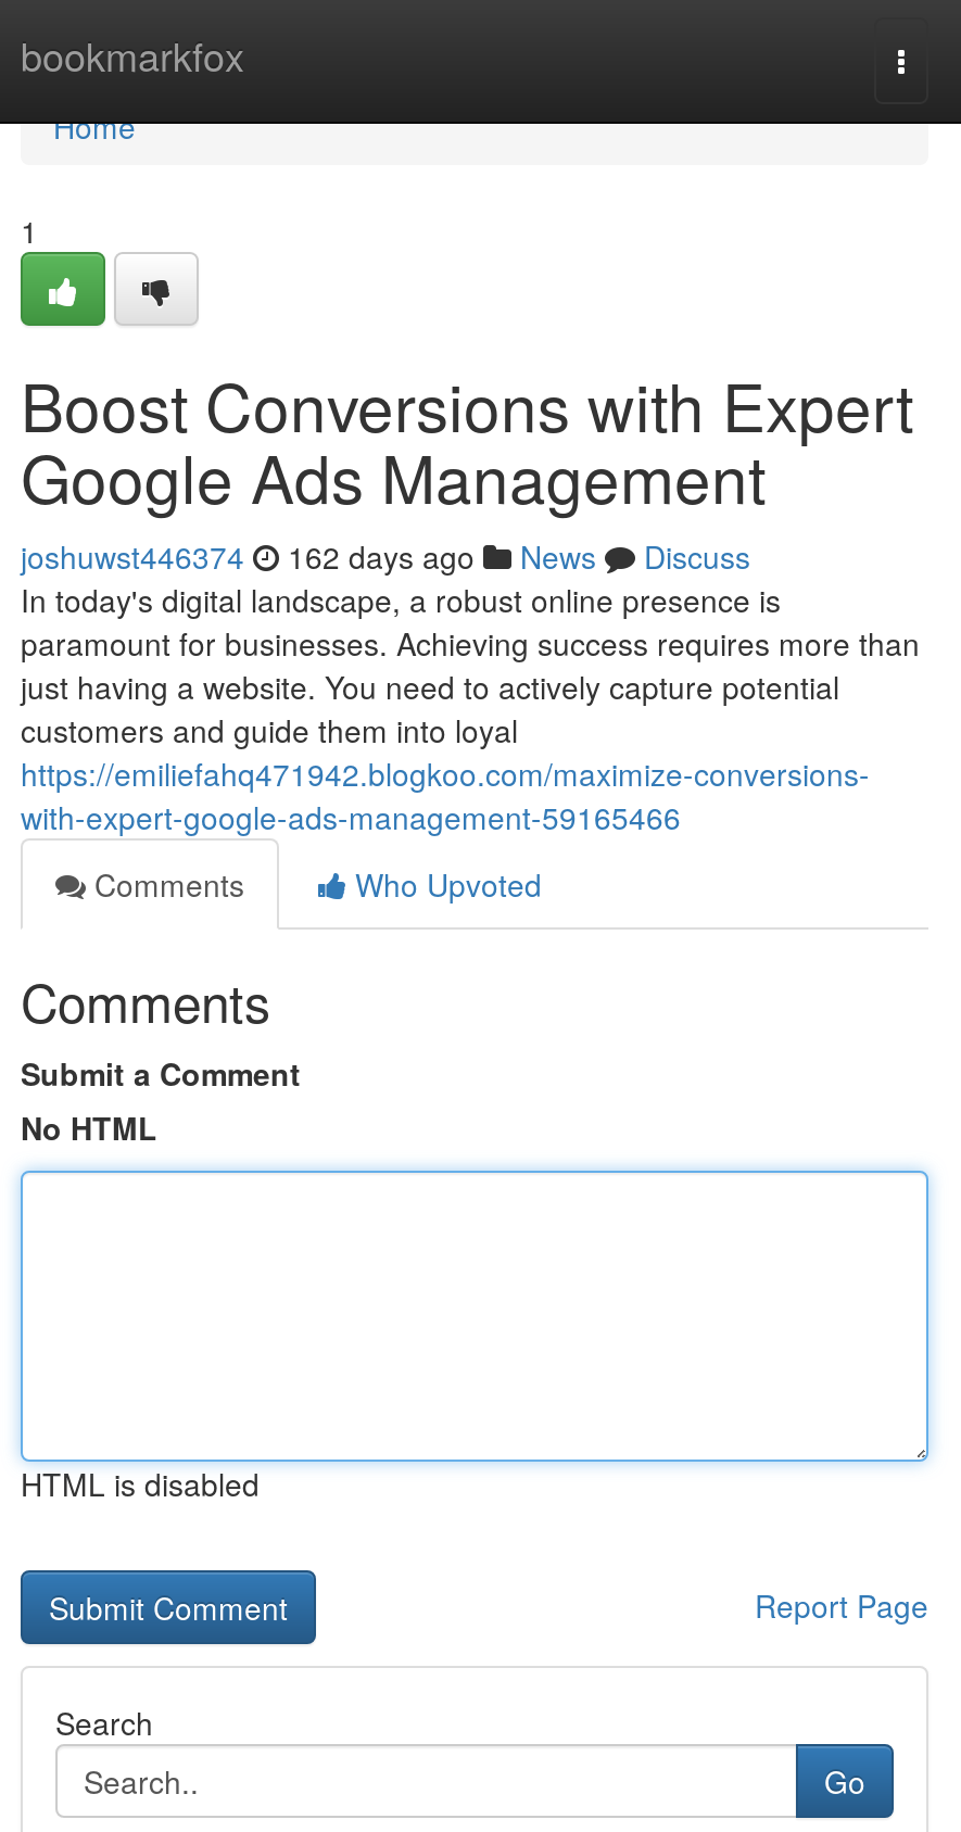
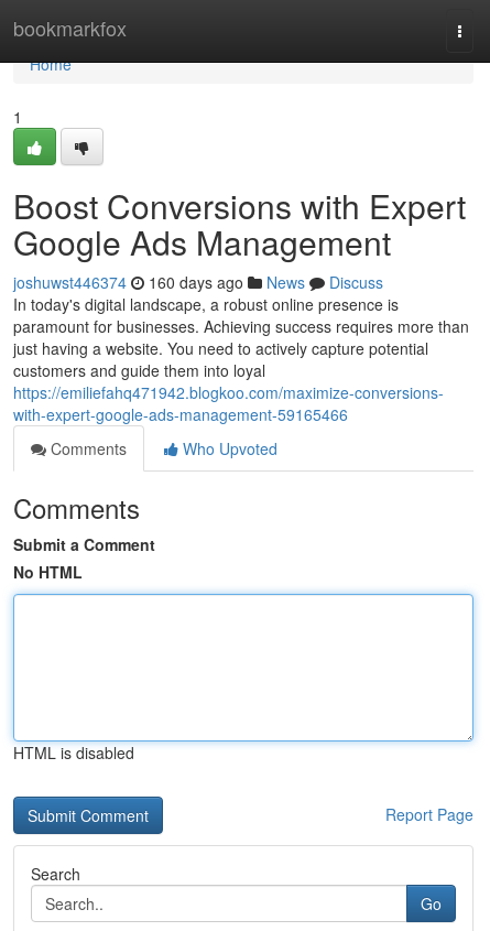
- joshuwst446374 162 days ago News Discuss
+ joshuwst446374 160 days ago News Discuss
